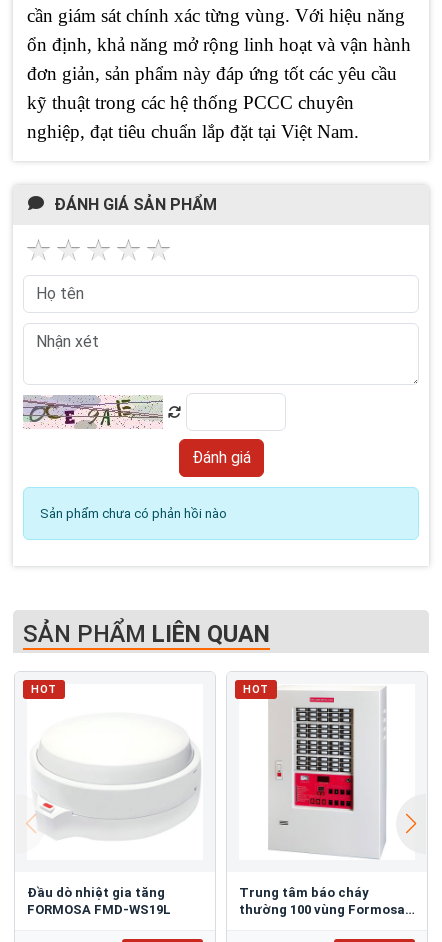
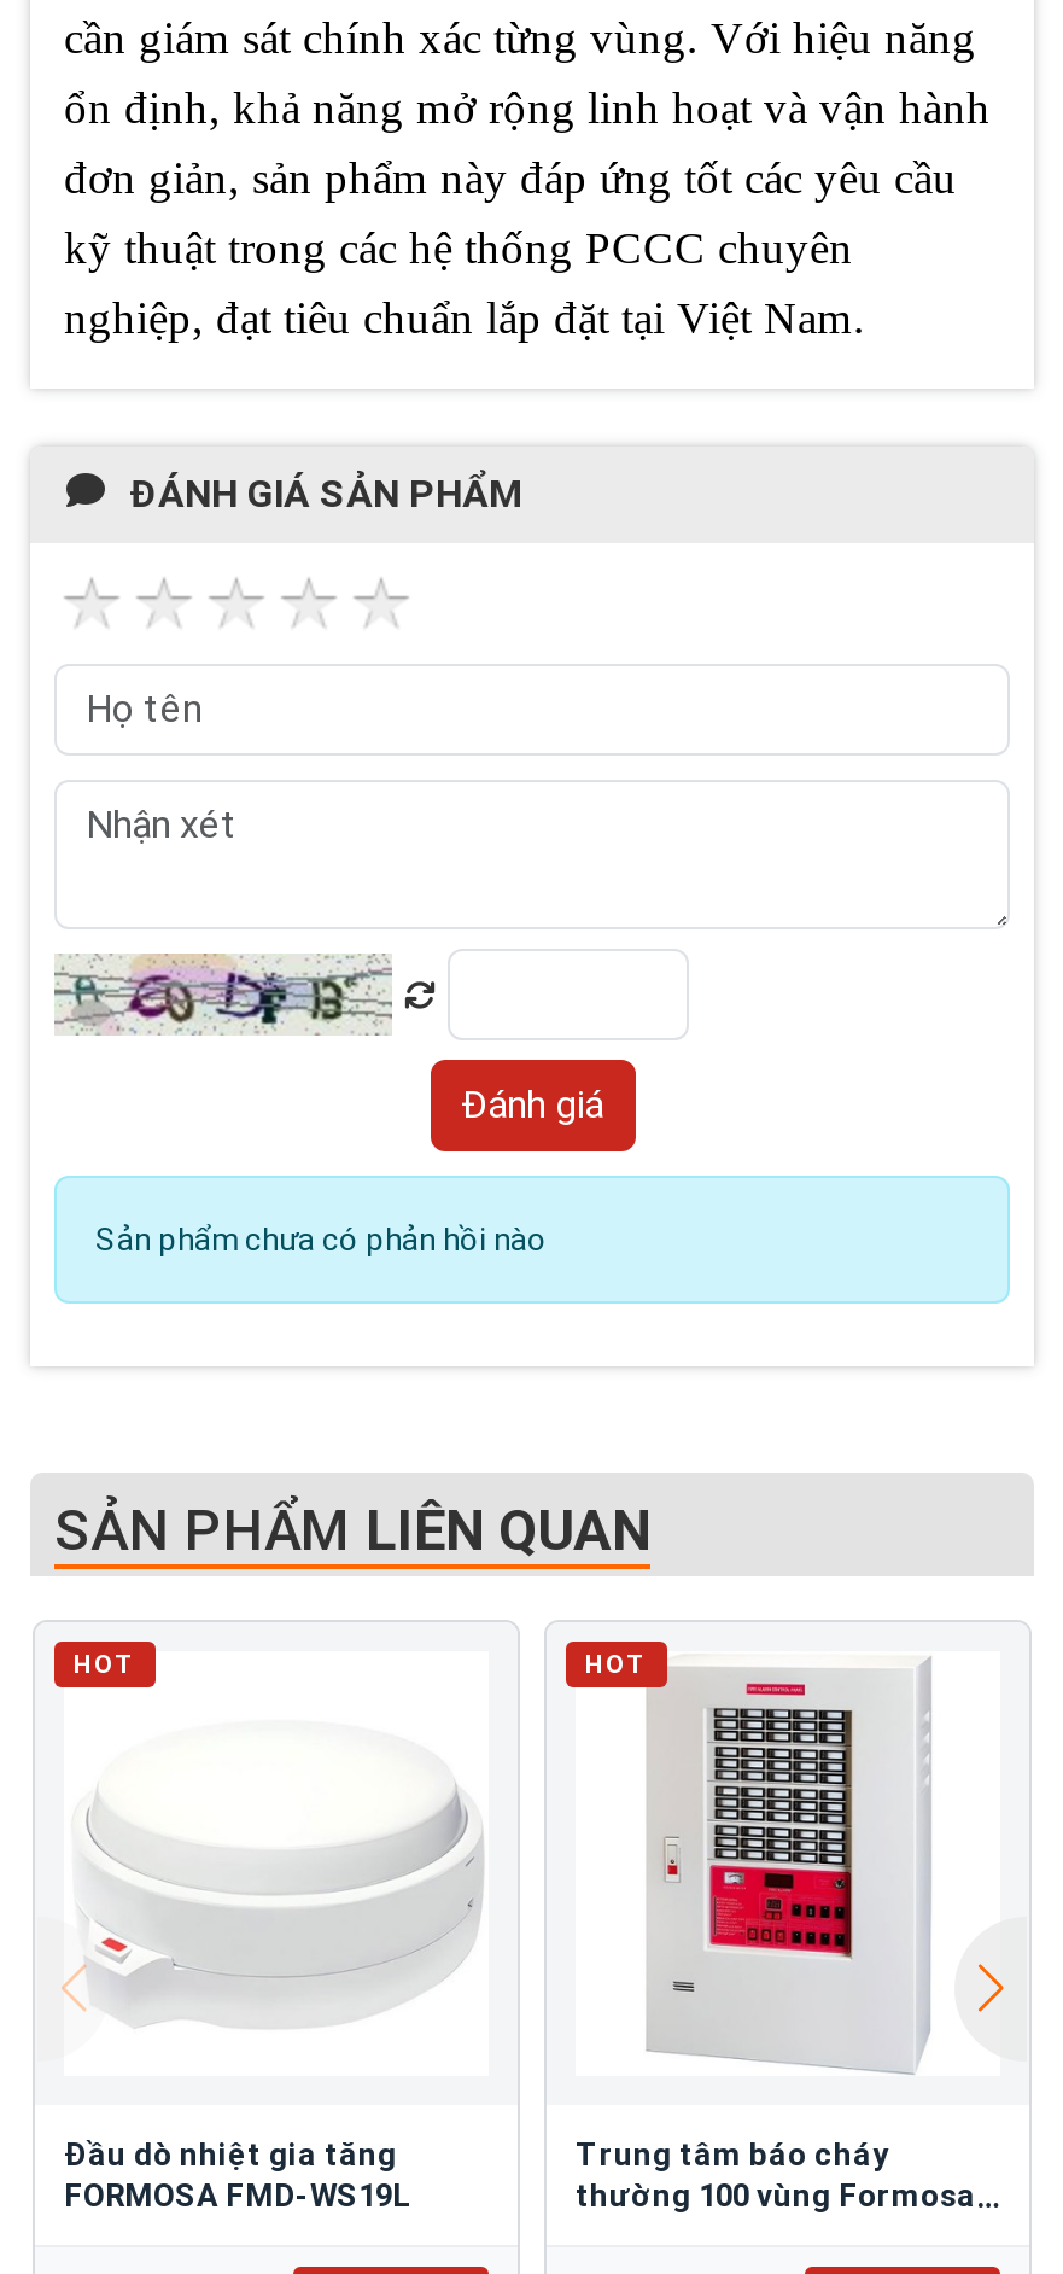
- [image]
+ [image]
